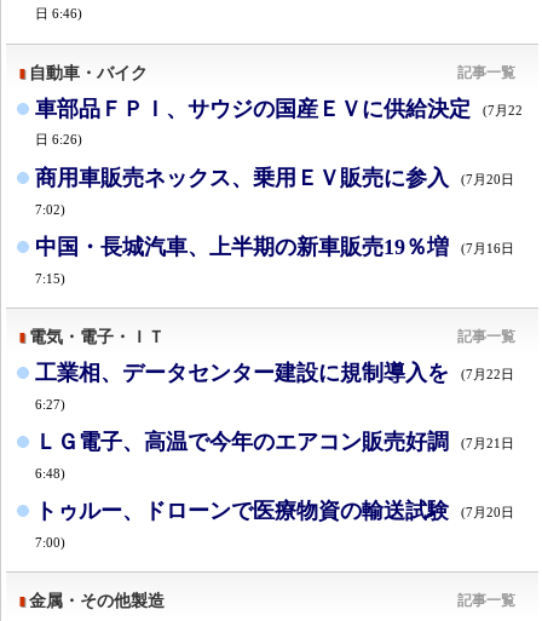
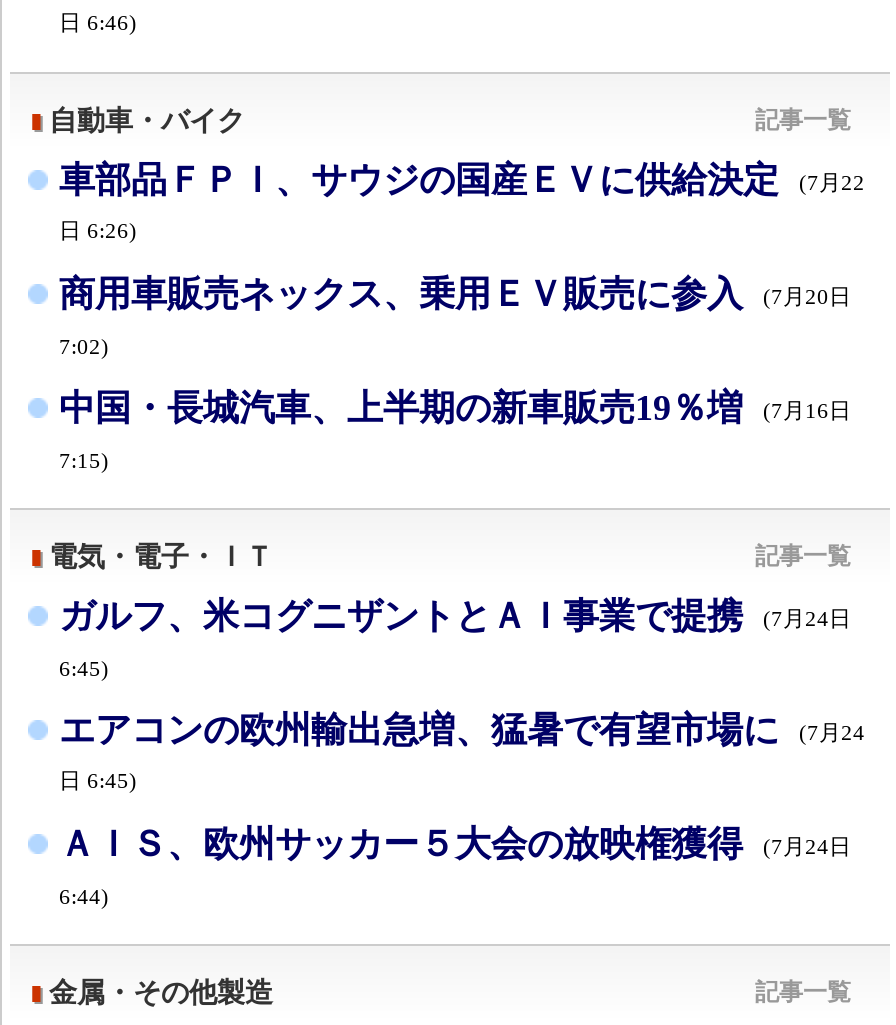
- 工業相、データセンター建設に規制導入を
- (7月22日
+ ガルフ、米コグニザントとＡＩ事業で提携
+ (7月24日

- 6:27)
+ 6:45)

- ＬＧ電子、高温で今年のエアコン販売好調
- (7月21日
+ エアコンの欧州輸出急増、猛暑で有望市場に
+ (7月24

- 6:48)
+ 日 6:45)

- トゥルー、ドローンで医療物資の輸送試験
- (7月20日
+ ＡＩＳ、欧州サッカー５大会の放映権獲得
+ (7月24日

- 7:00)
+ 6:44)
